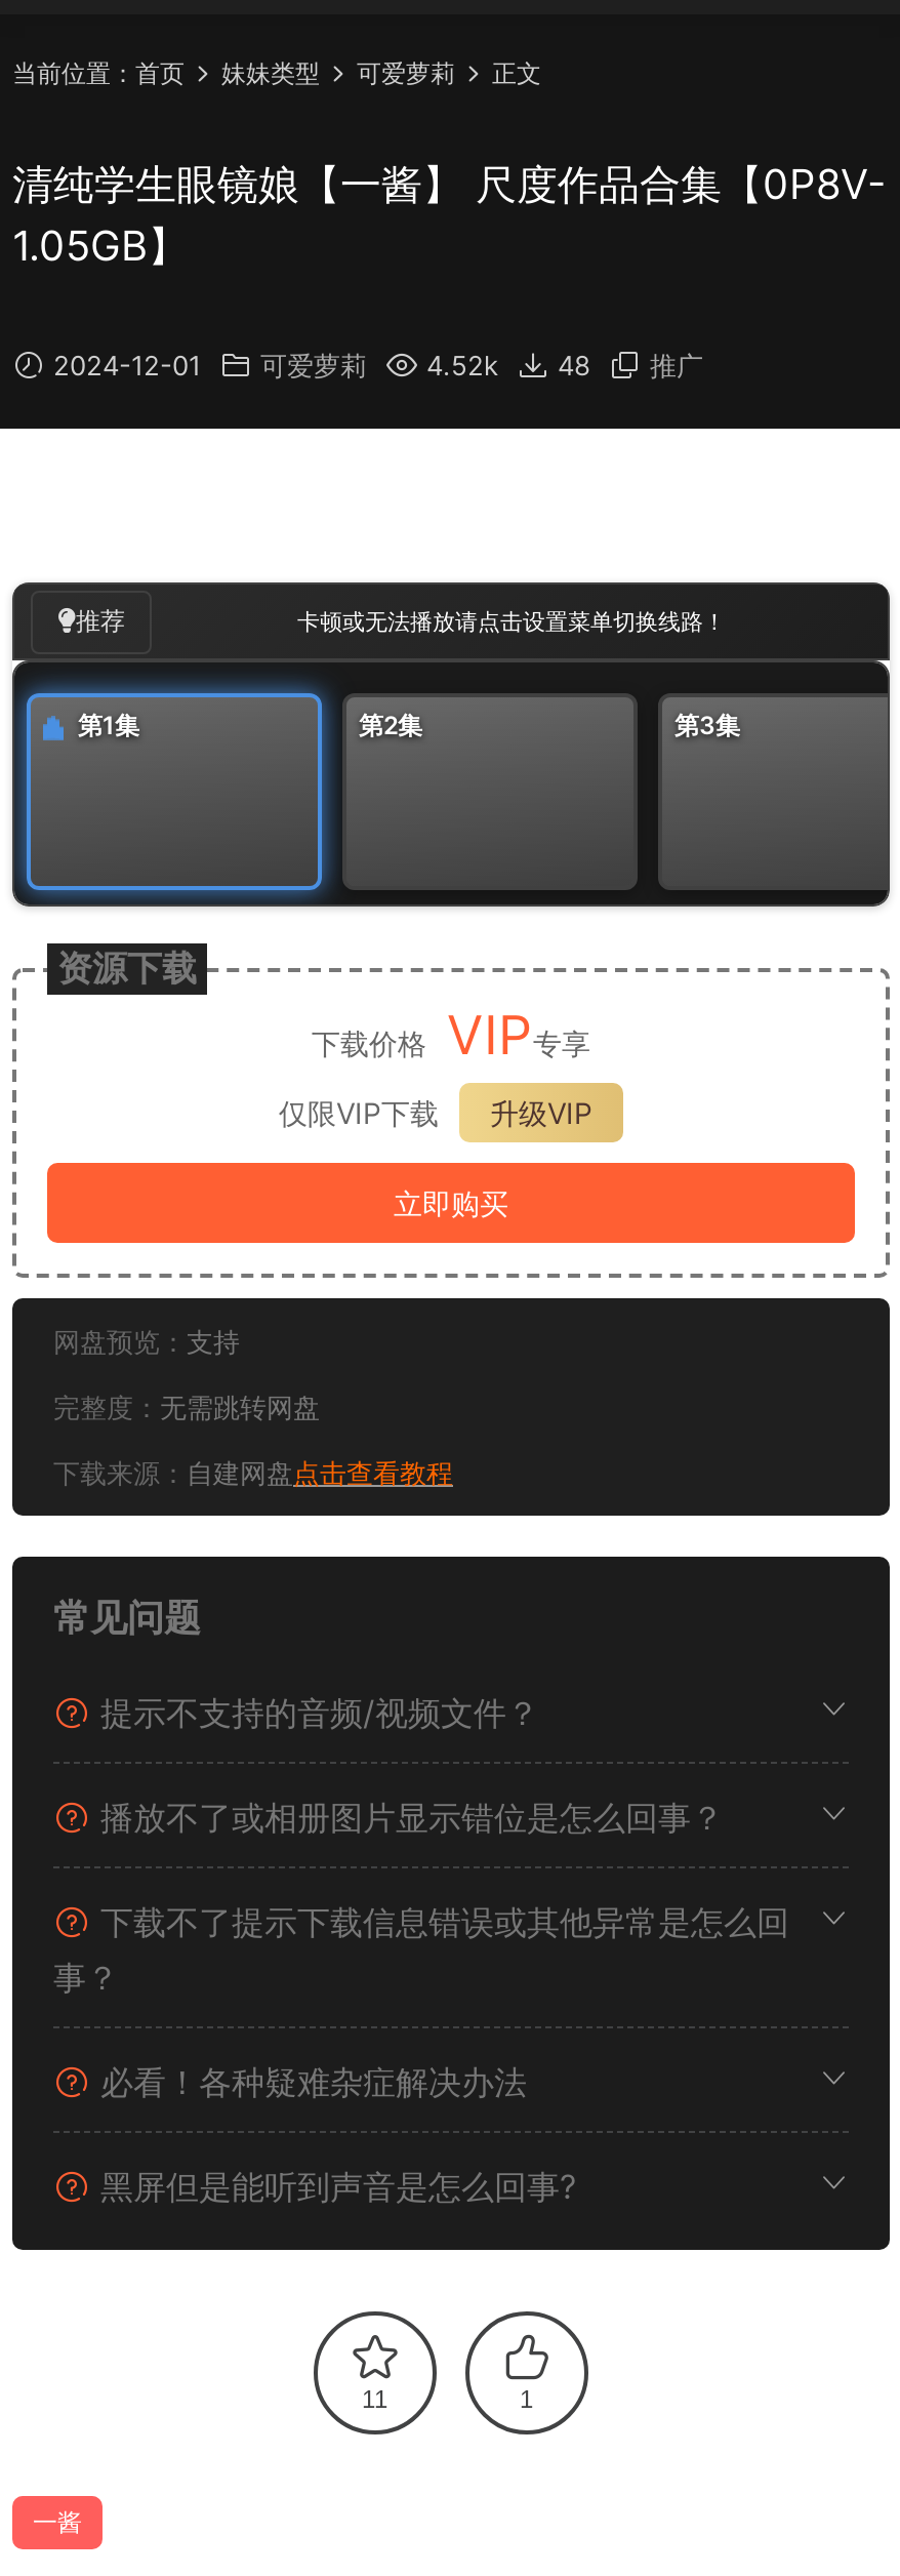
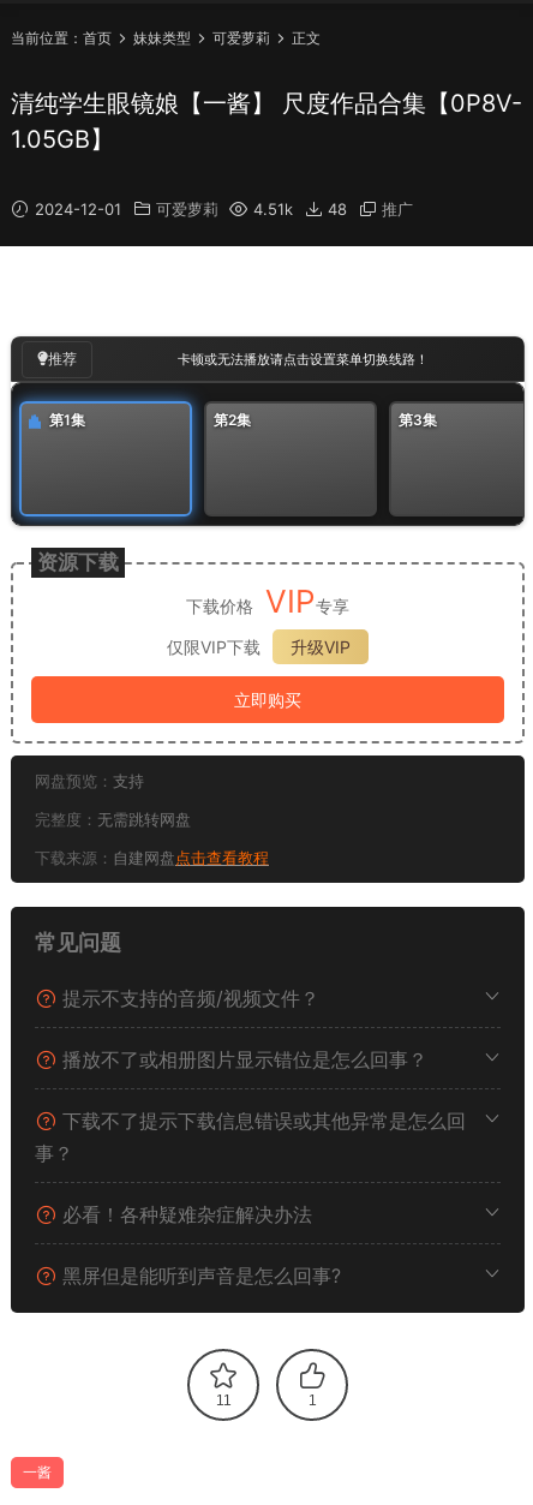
- 2024-12-01 可爱萝莉 4.52k 48 推广
+ 2024-12-01 可爱萝莉 4.51k 48 推广
